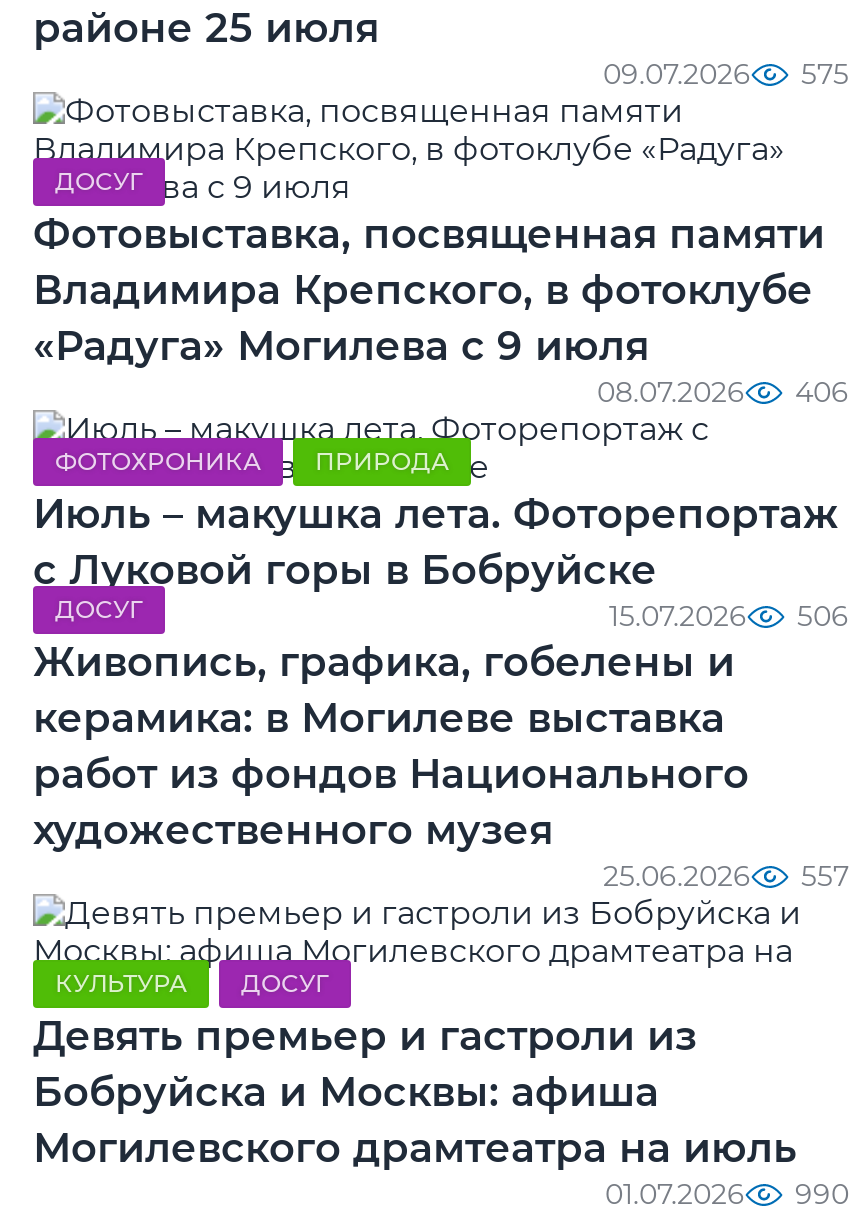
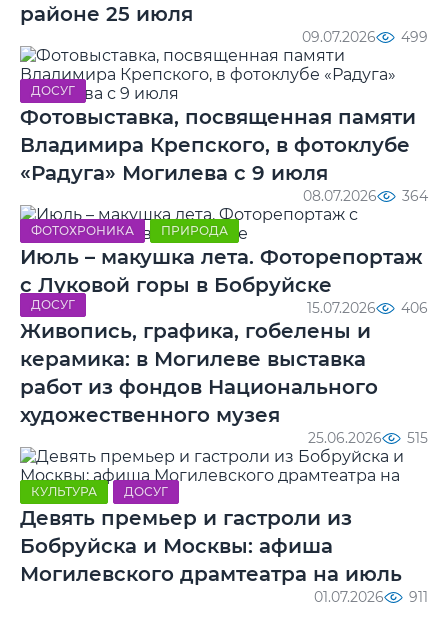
- 09.07.2026 575
+ 09.07.2026 499

- 08.07.2026 406
+ 08.07.2026 364

- 15.07.2026 506
+ 15.07.2026 406

- 25.06.2026 557
+ 25.06.2026 515

- 01.07.2026 990
+ 01.07.2026 911
